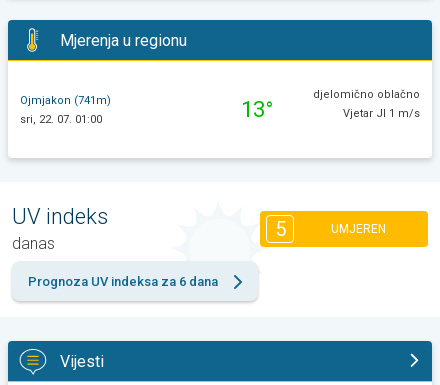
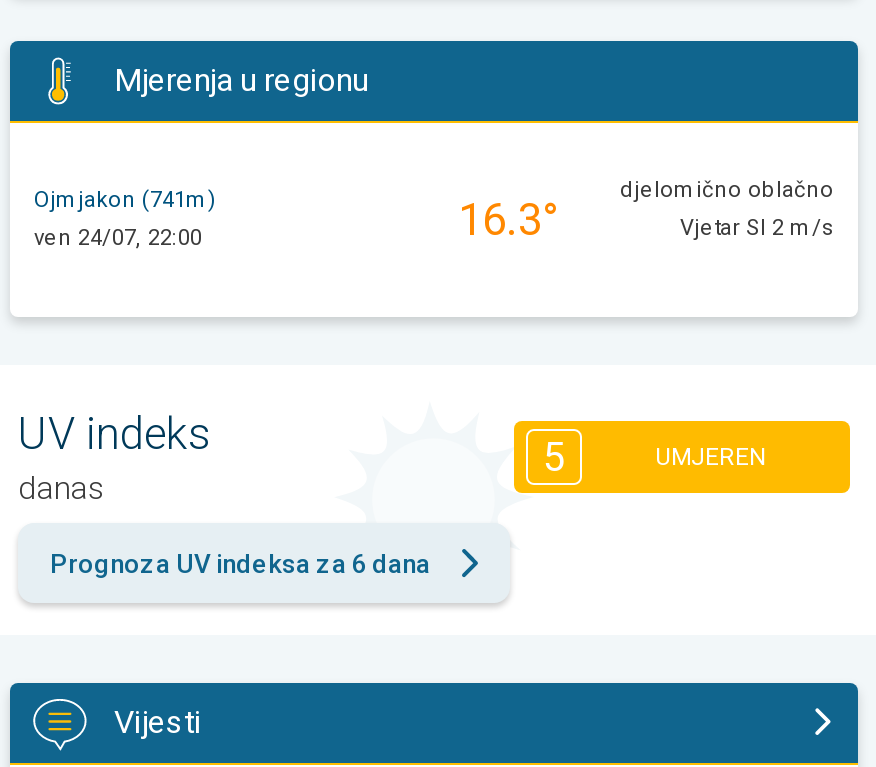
- sri, 22. 07. 01:00
- 13°
+ ven 24/07, 22:00
+ 16.3°

- Vjetar JI 1 m/s
+ Vjetar SI 2 m/s
